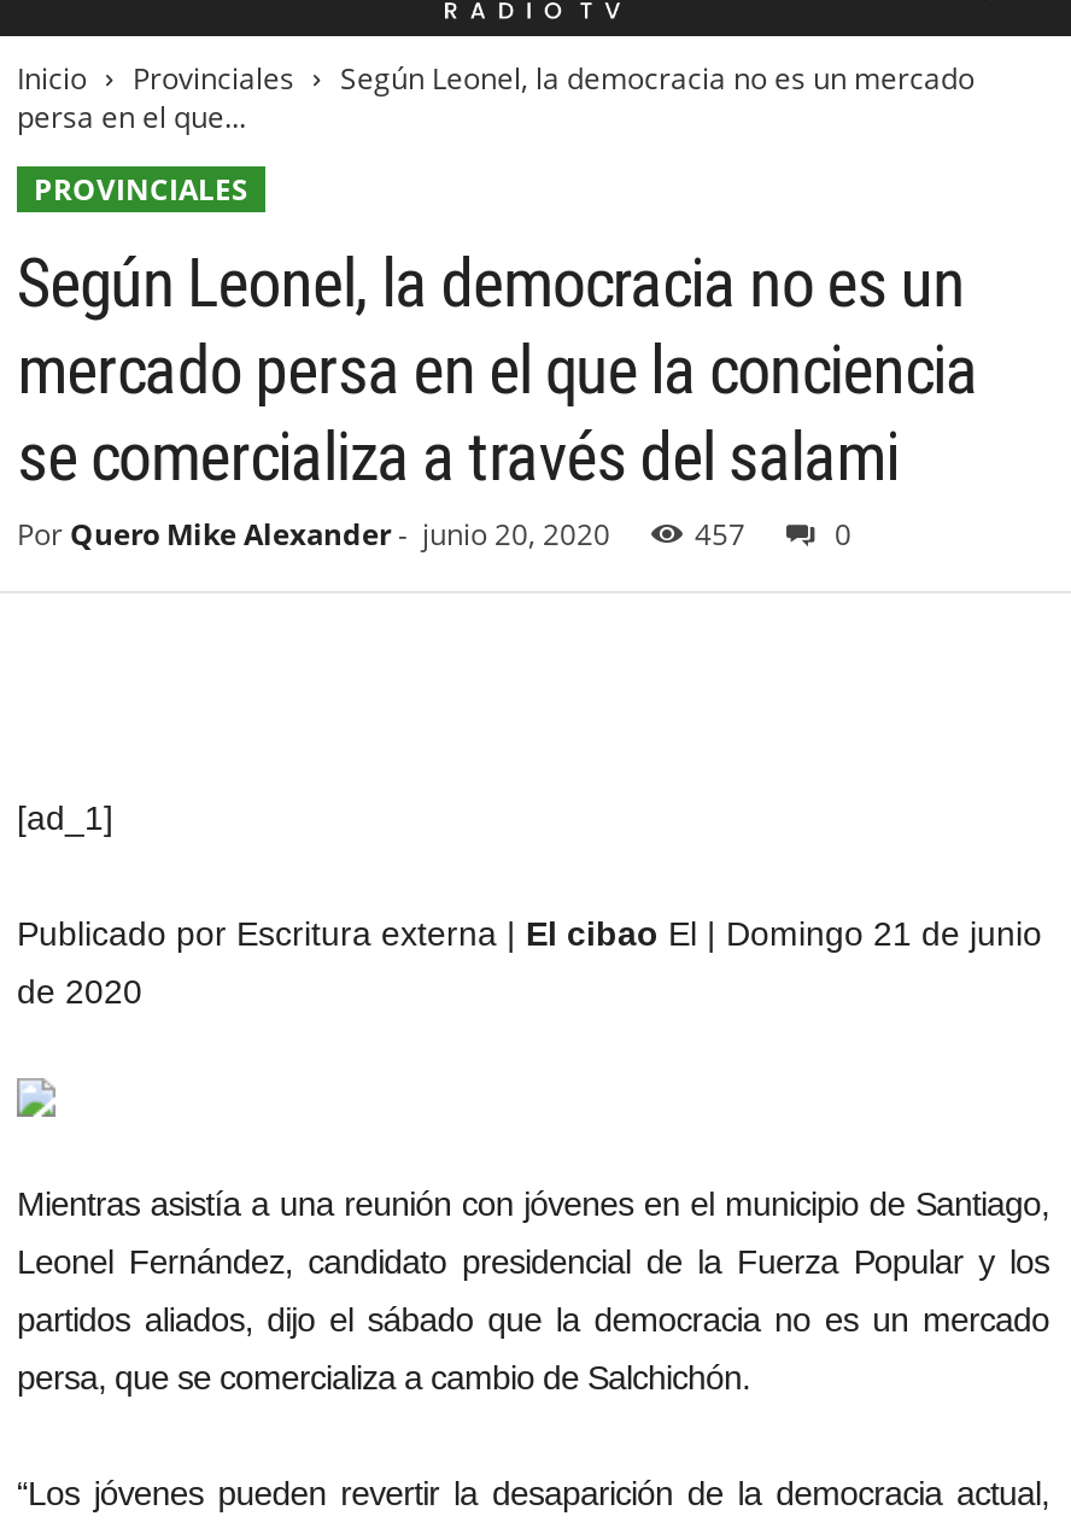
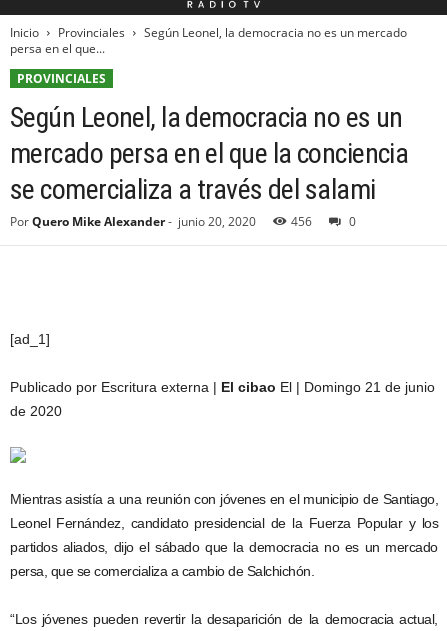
- 457
+ 456
